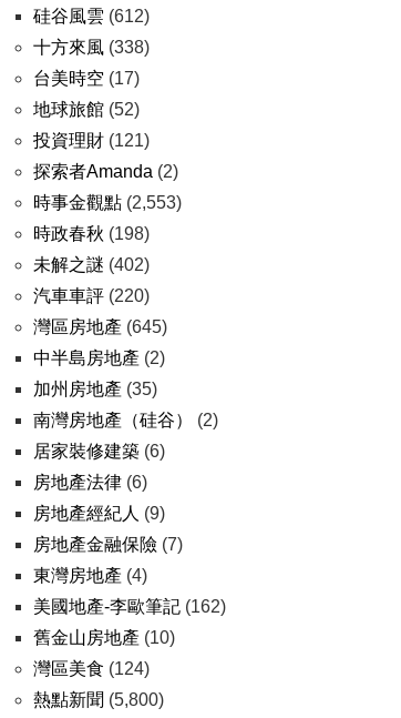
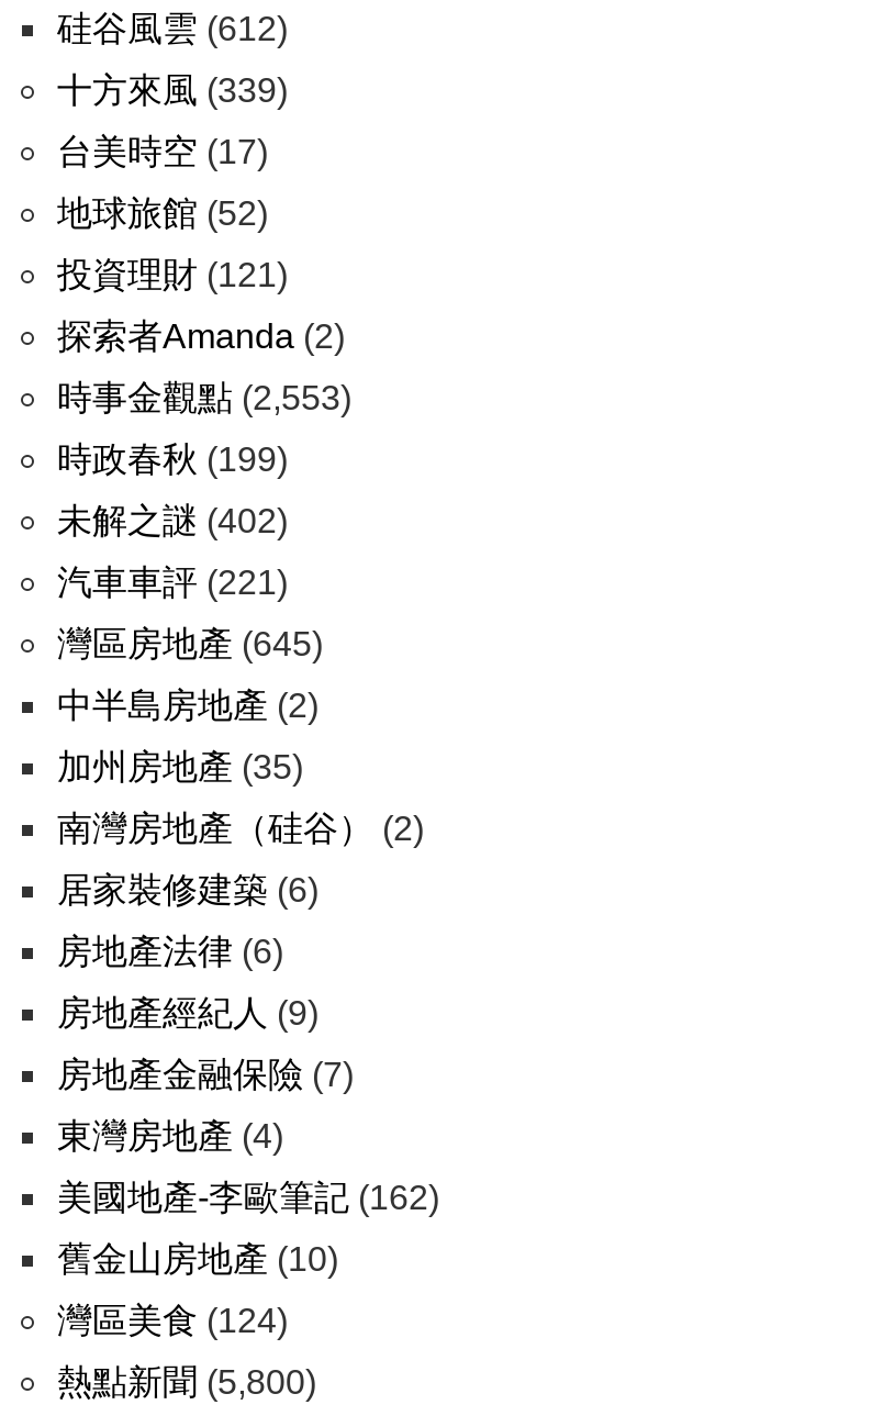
- 十方來風(338)
+ 十方來風(339)

- 時政春秋(198)
+ 時政春秋(199)

- 汽車車評(220)
+ 汽車車評(221)
